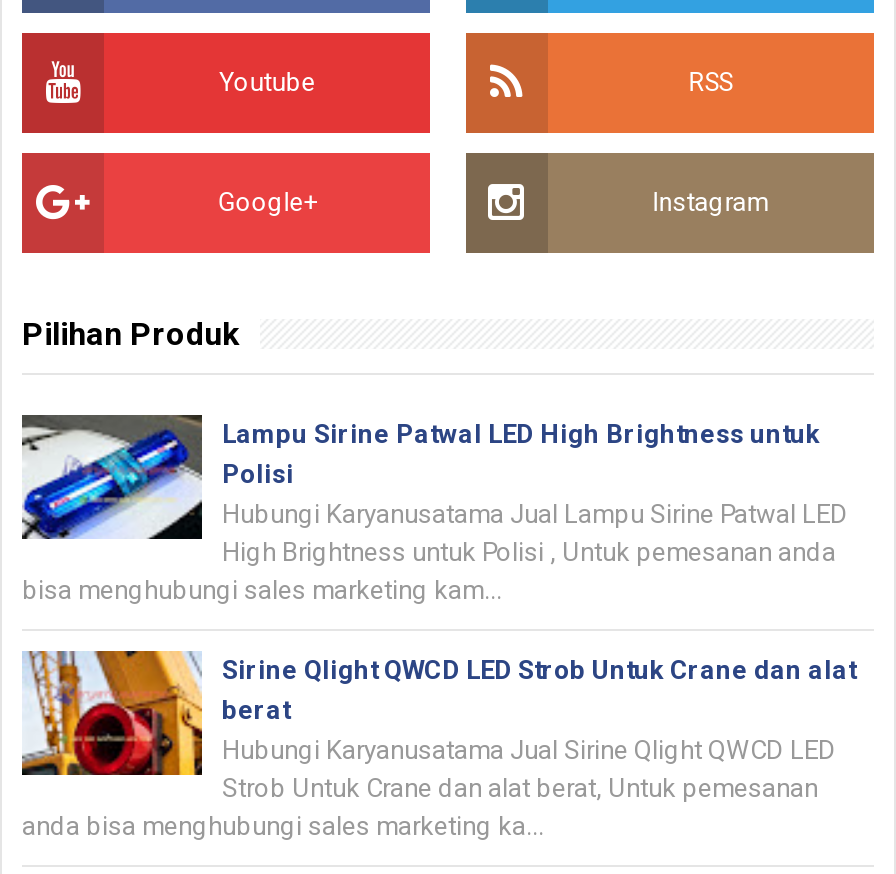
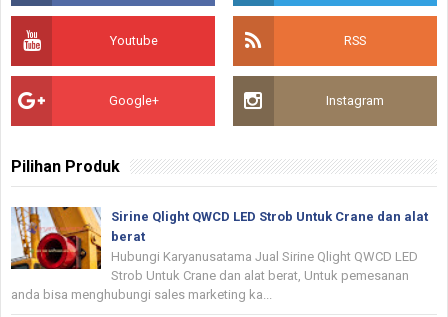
- [image]
- Lampu Sirine Patwal LED High Brightness untuk
- Polisi
- Hubungi Karyanusatama Jual Lampu Sirine Patwal LED
- High Brightness untuk Polisi , Untuk pemesanan anda
- bisa menghubungi sales marketing kam...
